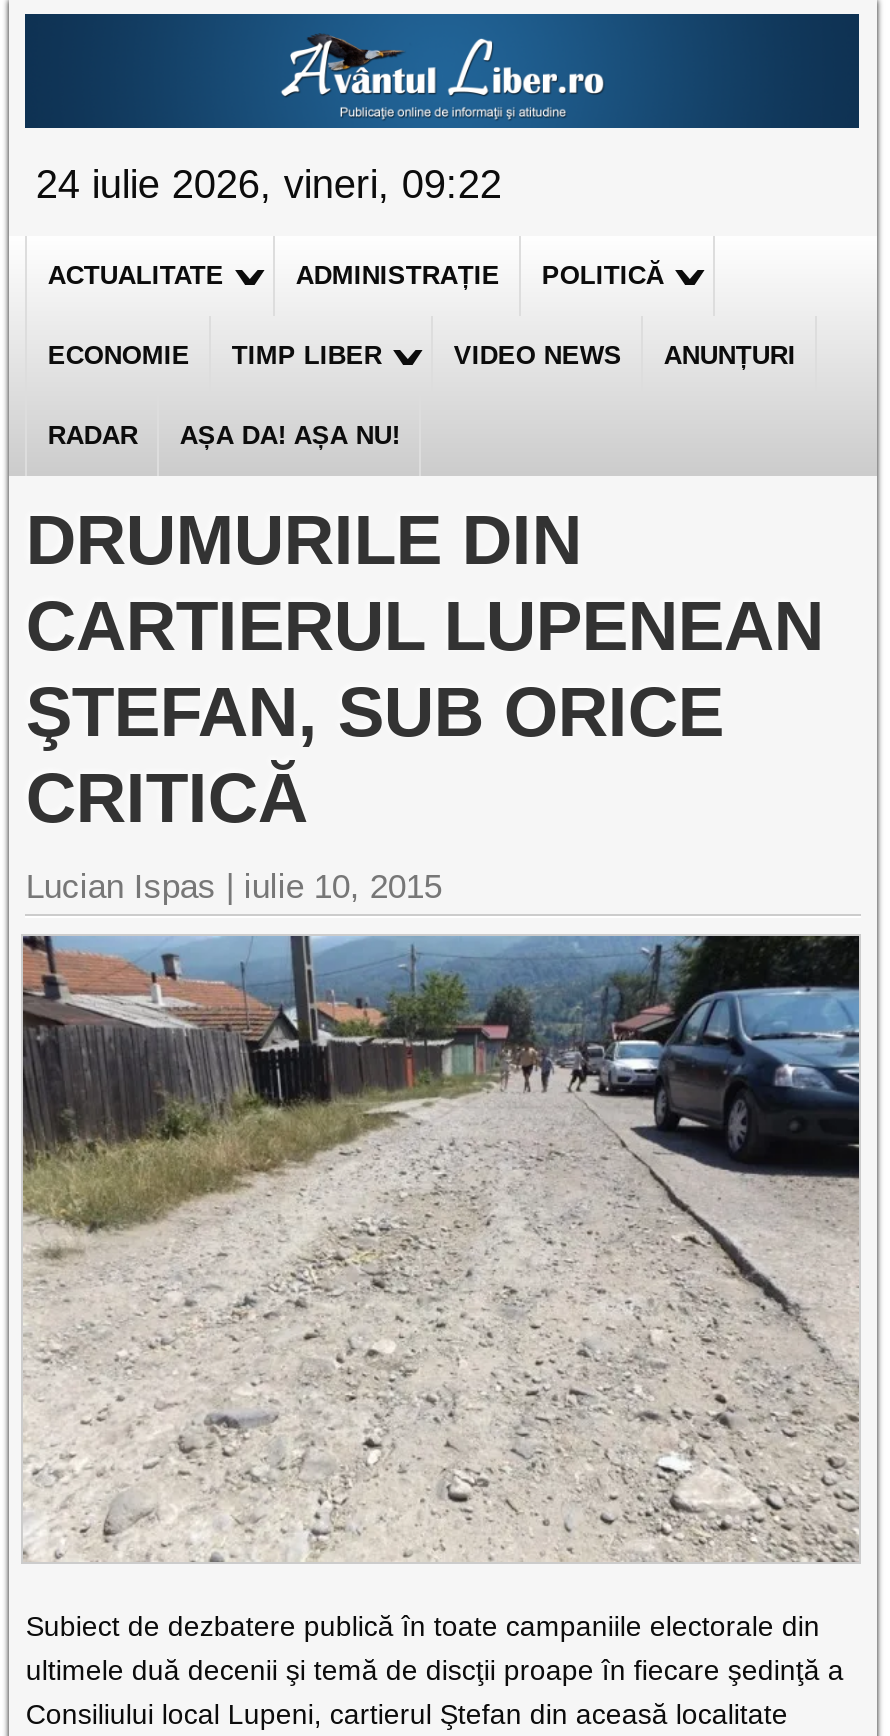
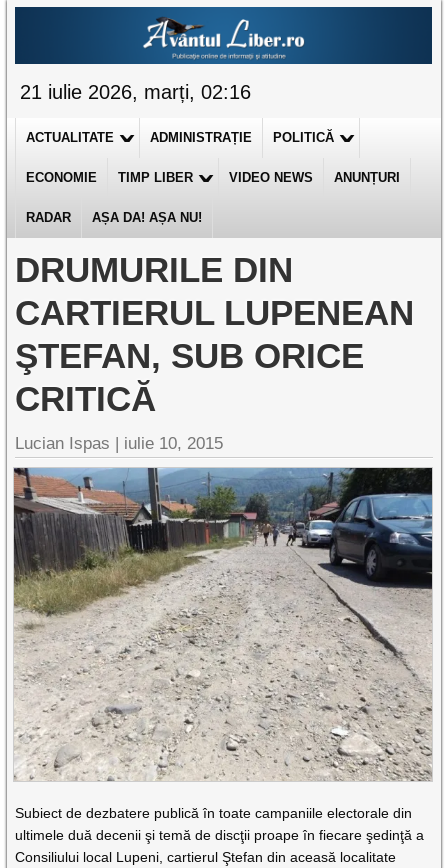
- 24 iulie 2026, vineri, 09:22
+ 21 iulie 2026, marți, 02:16
